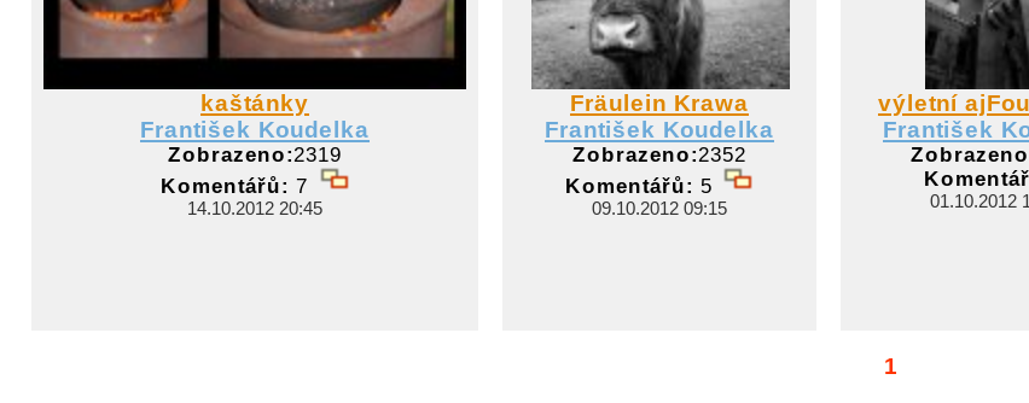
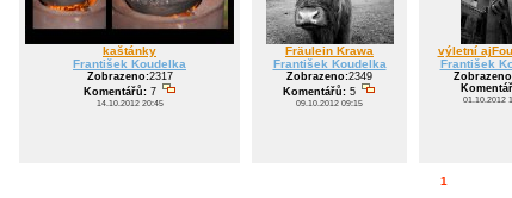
- Zobrazeno:2319
+ Zobrazeno:2317

- Zobrazeno:2352
+ Zobrazeno:2349
